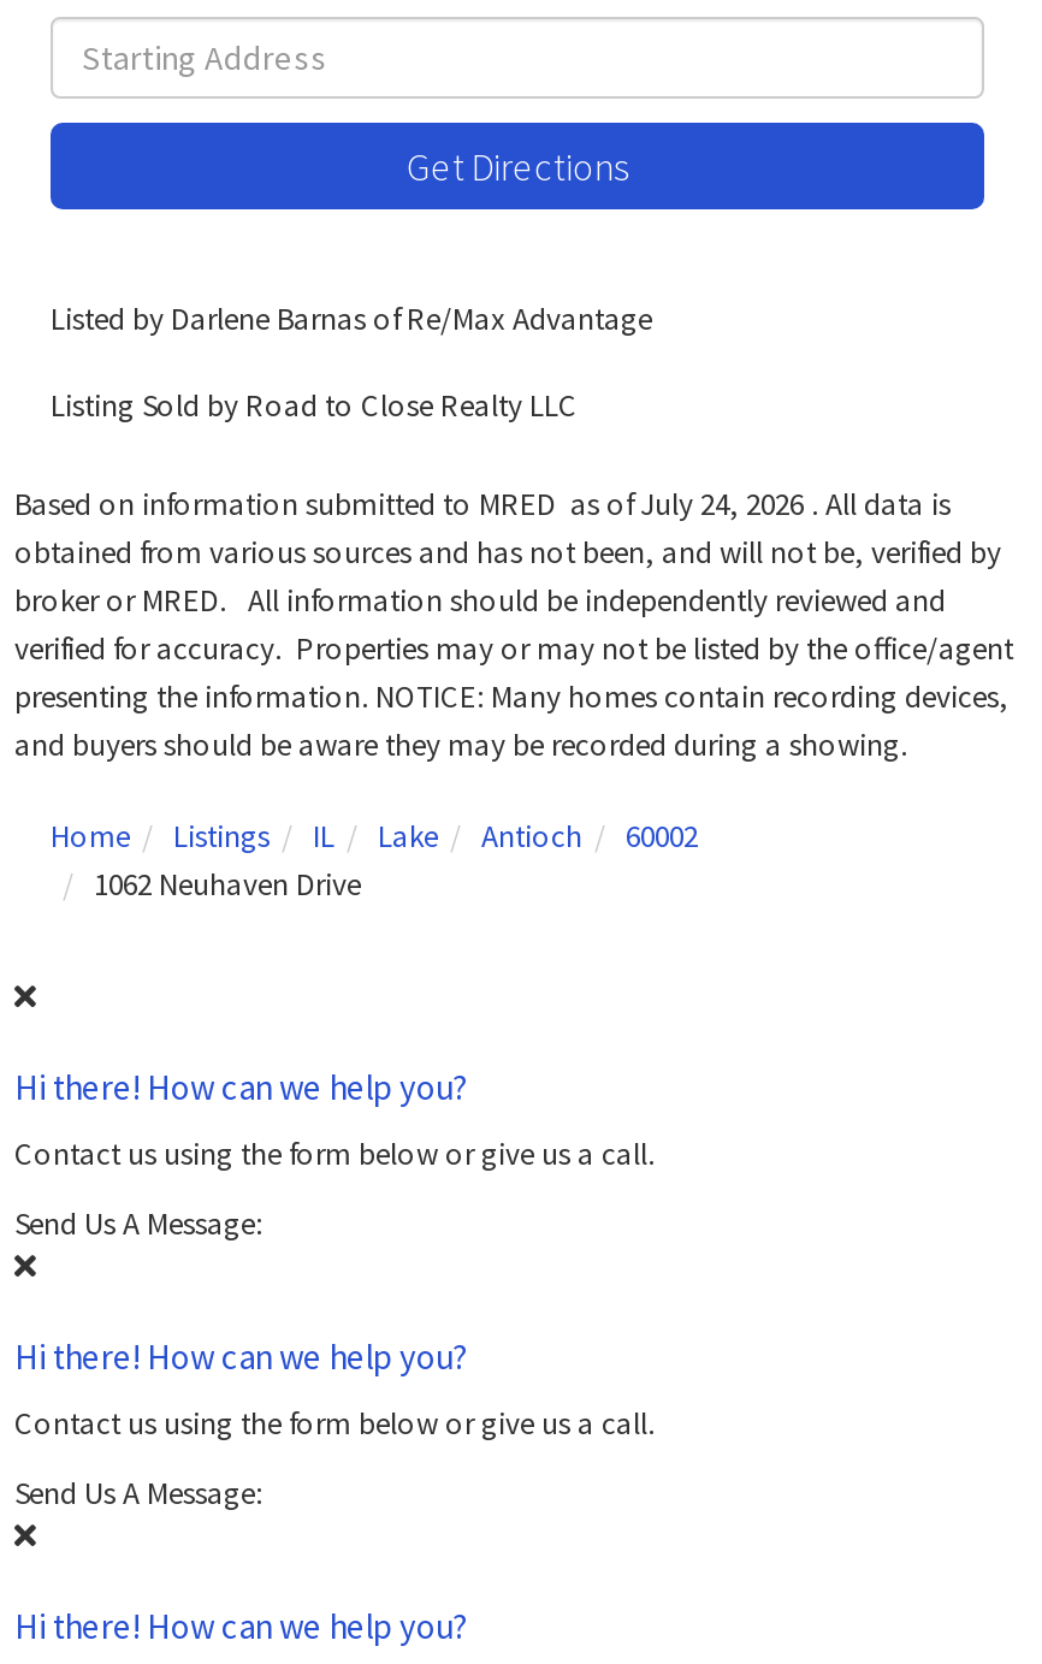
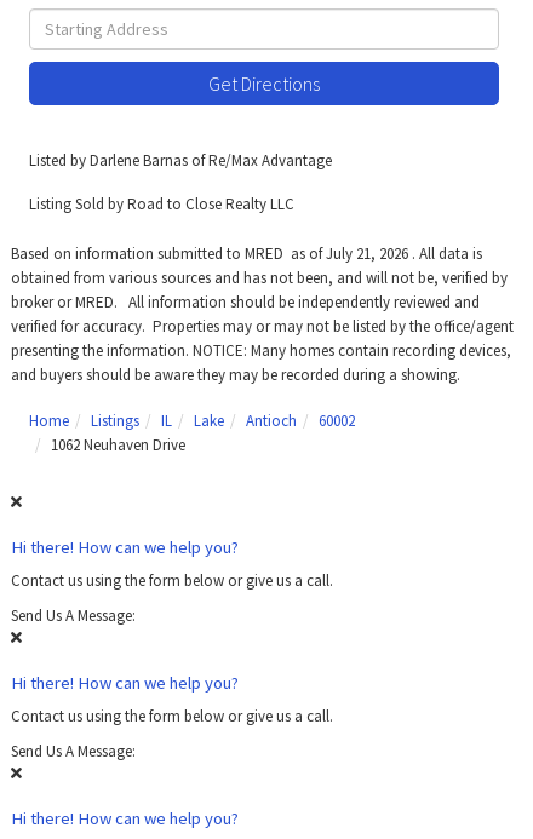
- Based on information submitted to MRED as of July 24, 2026 . All data is
+ Based on information submitted to MRED as of July 21, 2026 . All data is
